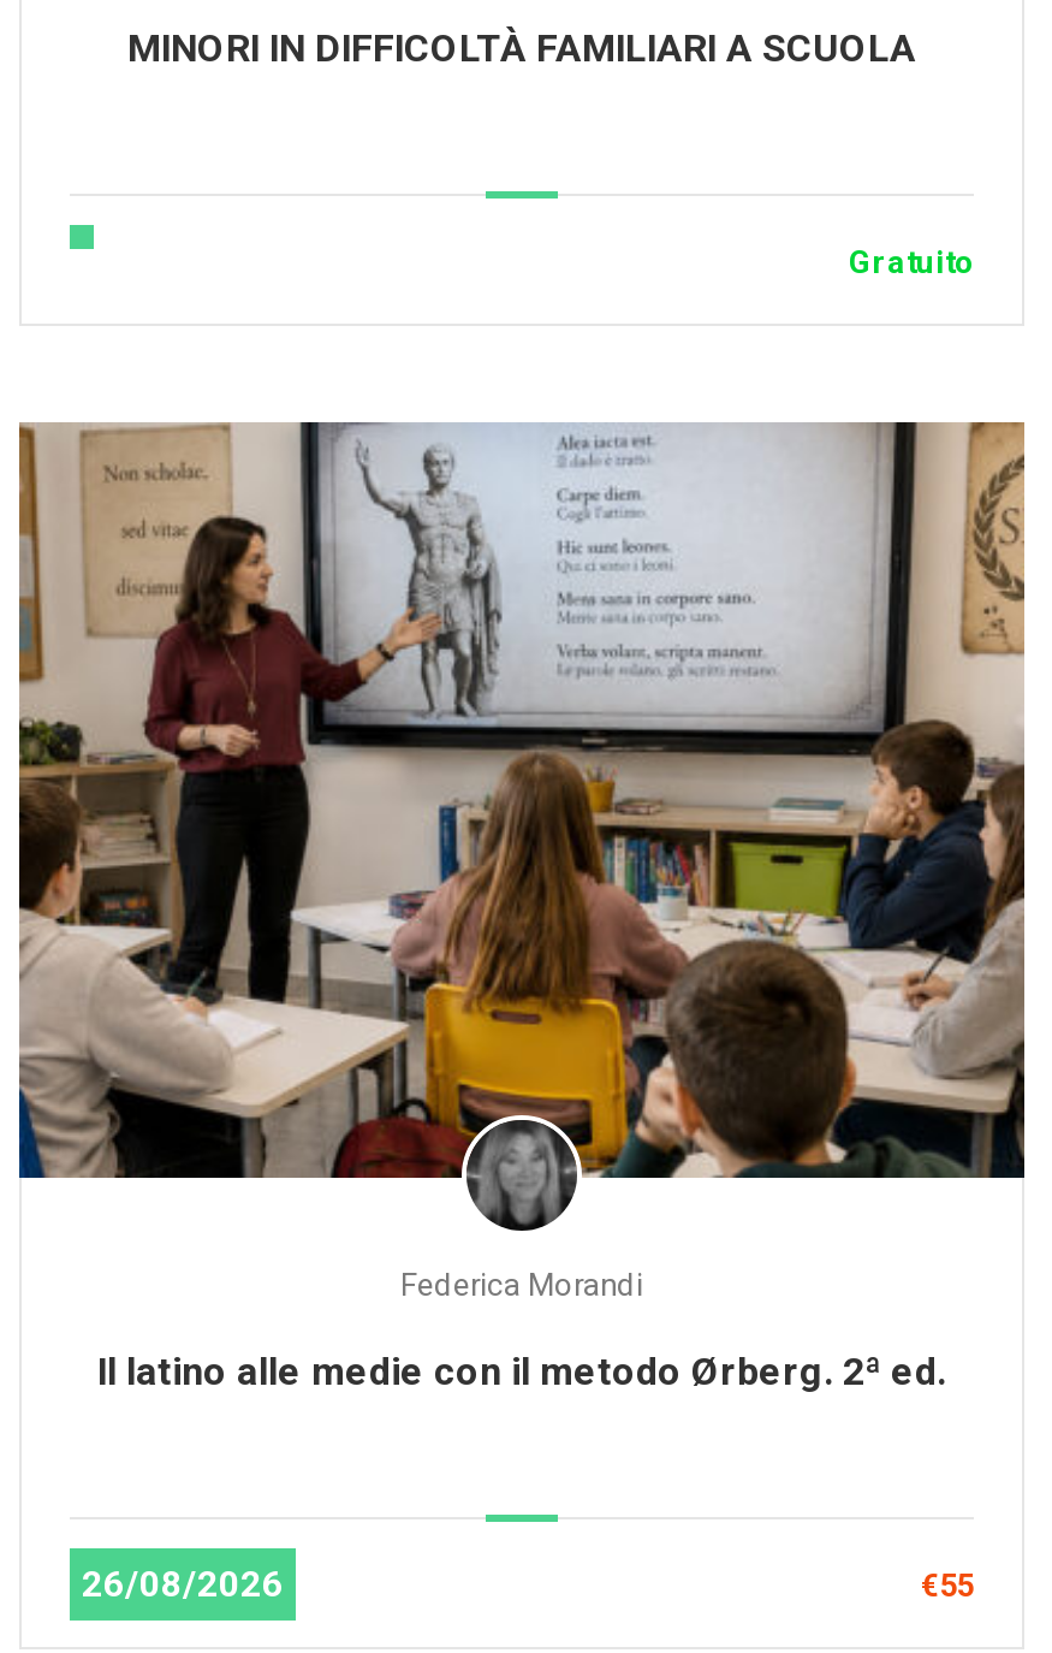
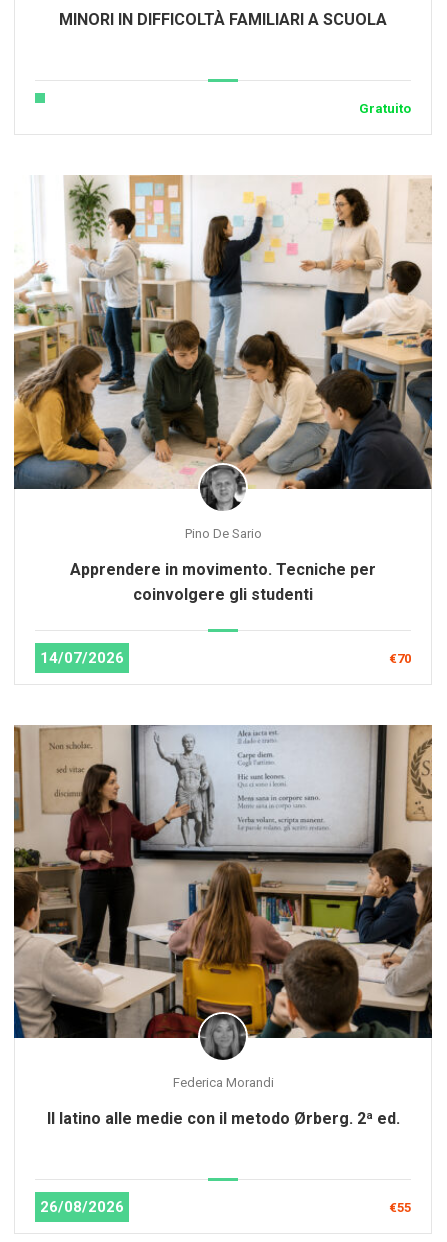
+ [image]
+ Pino De Sario
+ Apprendere in movimento. Tecniche per
+ coinvolgere gli studenti
+ 14/07/2026
+ €70
